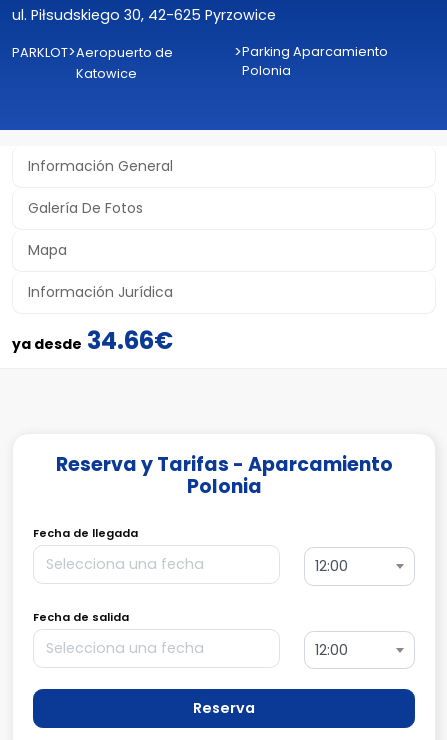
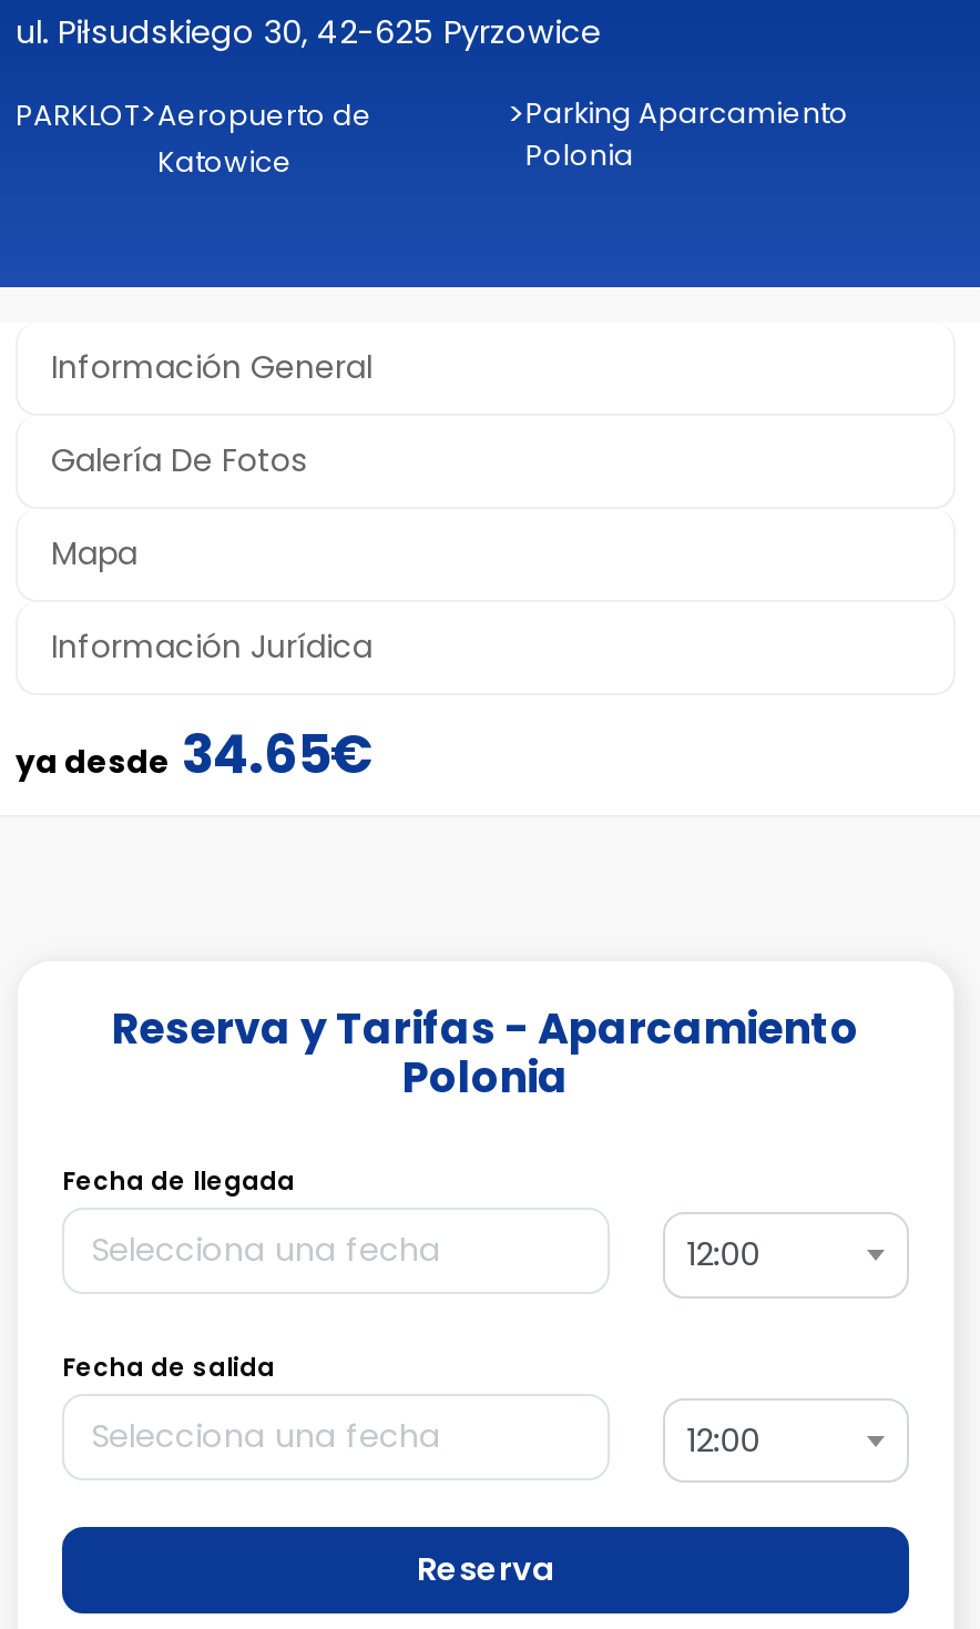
- ya desde 34.66€
+ ya desde 34.65€
